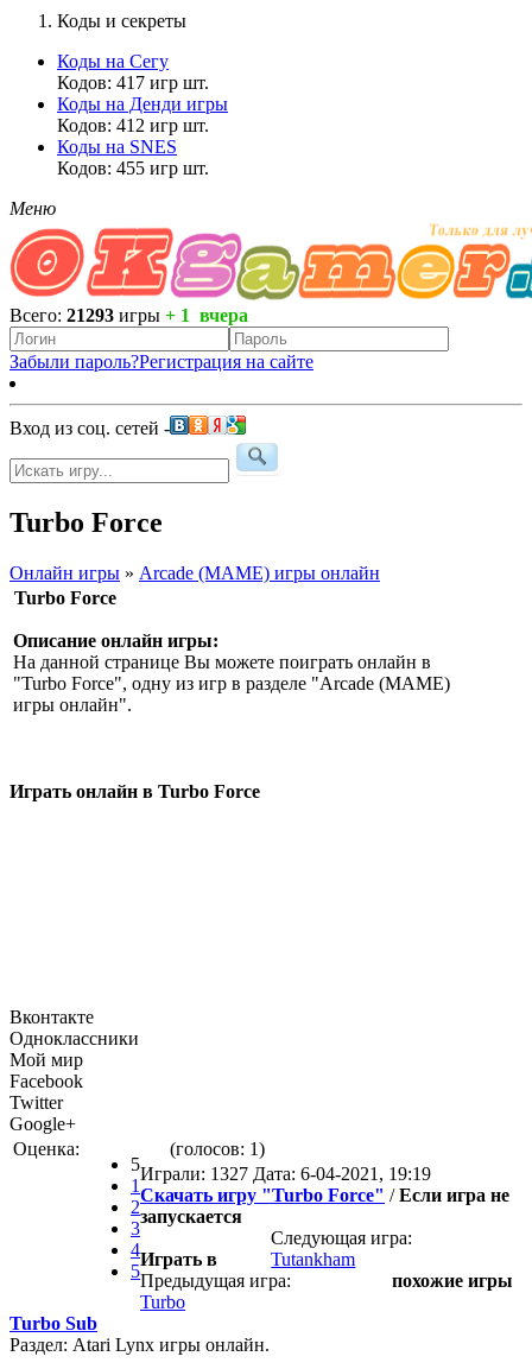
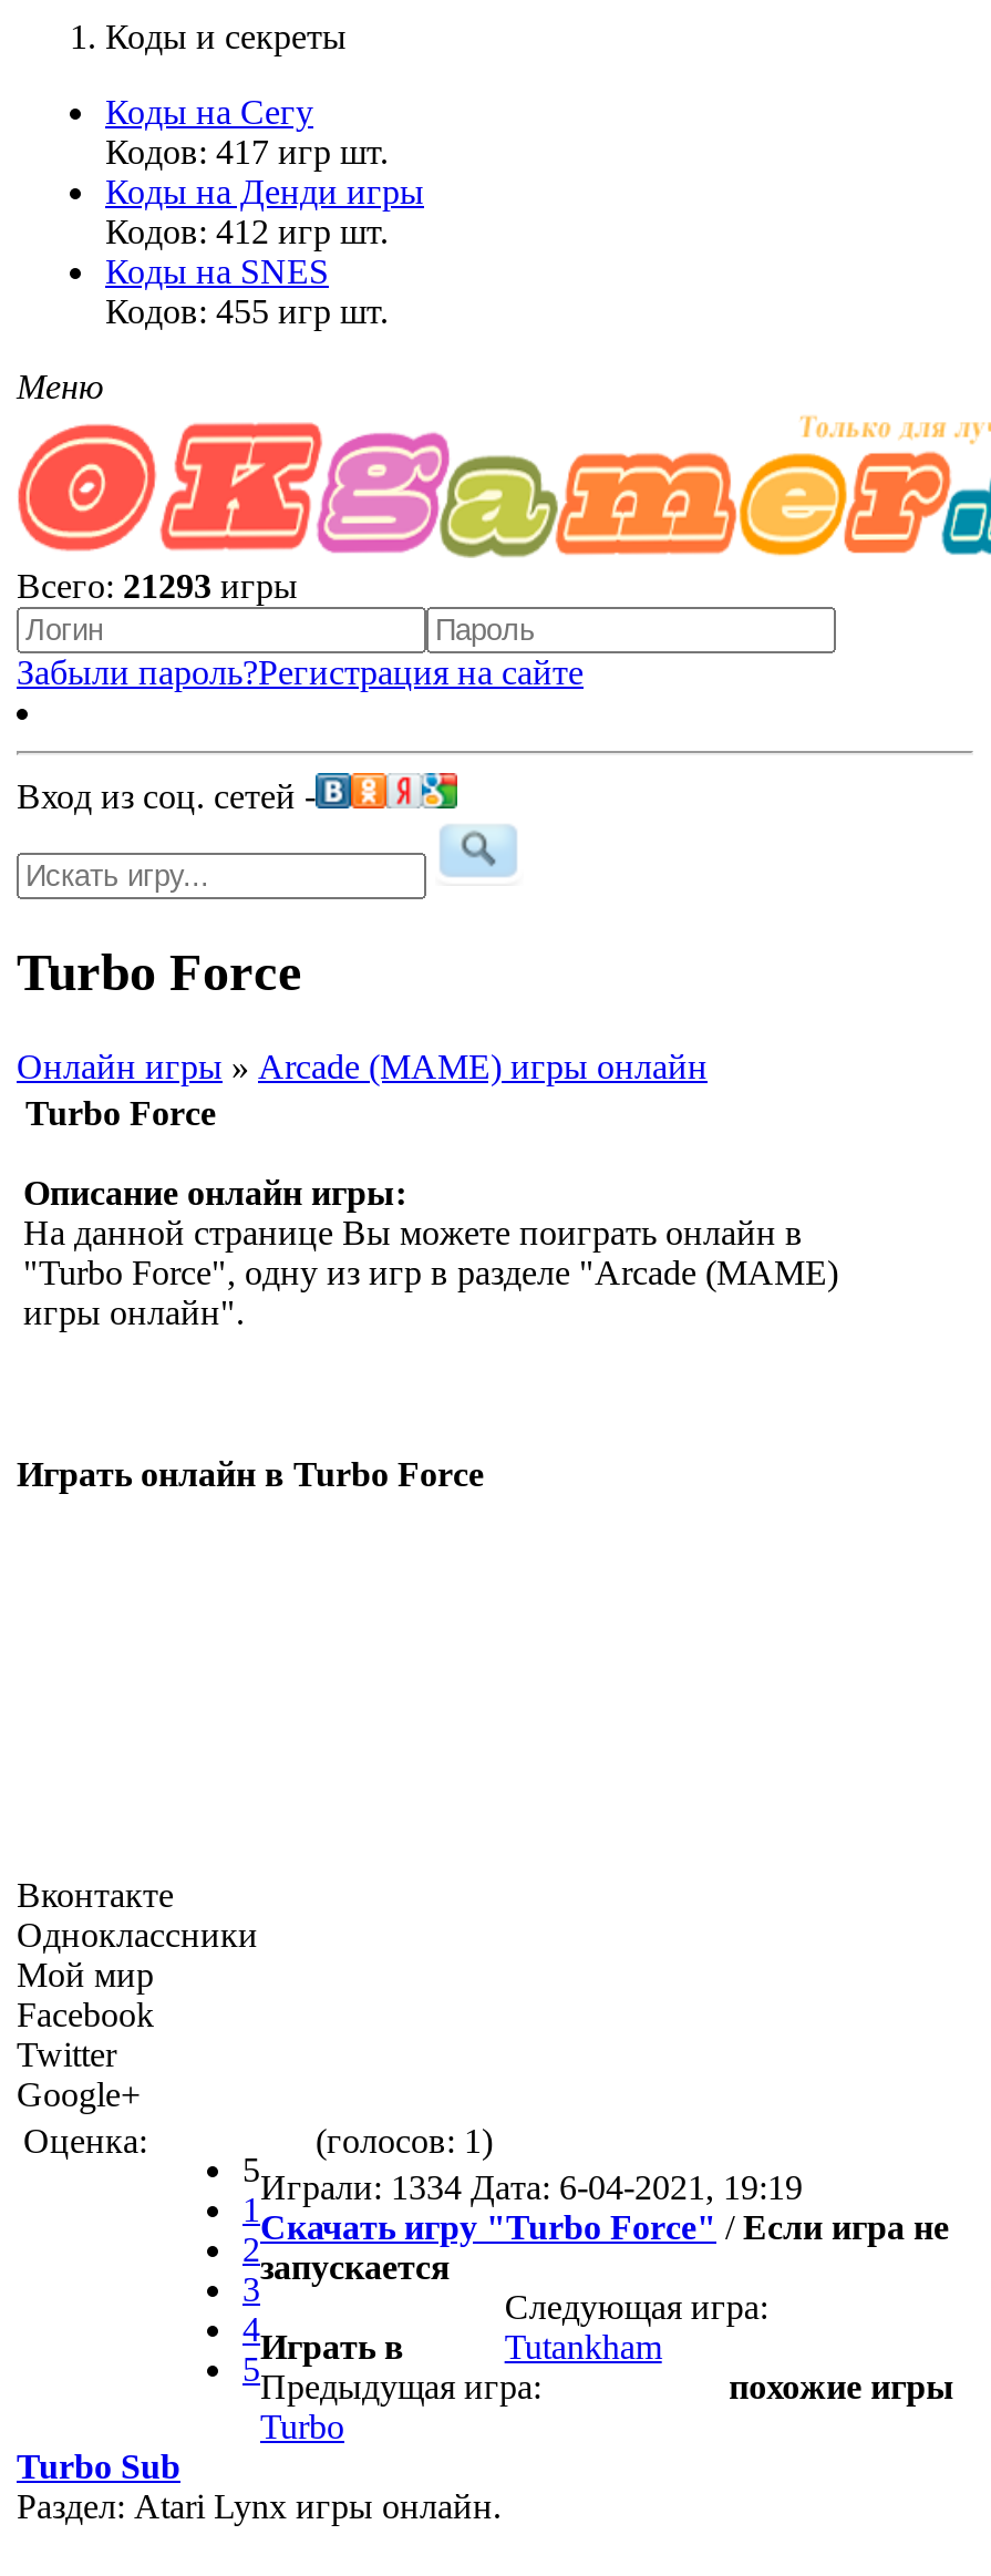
- Всего: 21293 игры + 1 вчера
+ Всего: 21293 игры

- 5 Играли: 1327 Дата: 6-04-2021, 19:19
+ 5 Играли: 1334 Дата: 6-04-2021, 19:19
